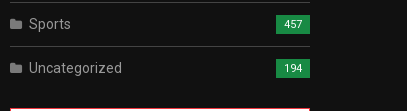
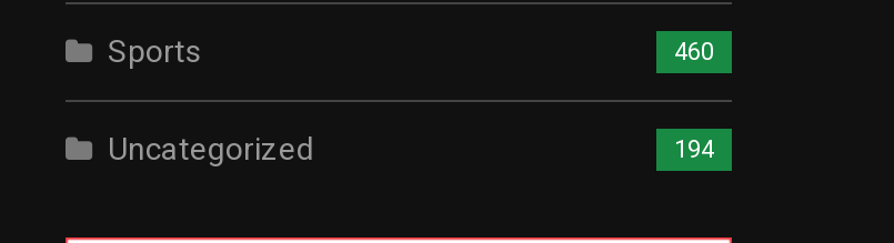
- 457
+ 460
